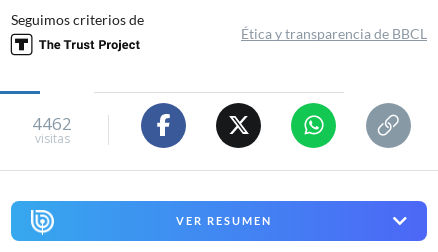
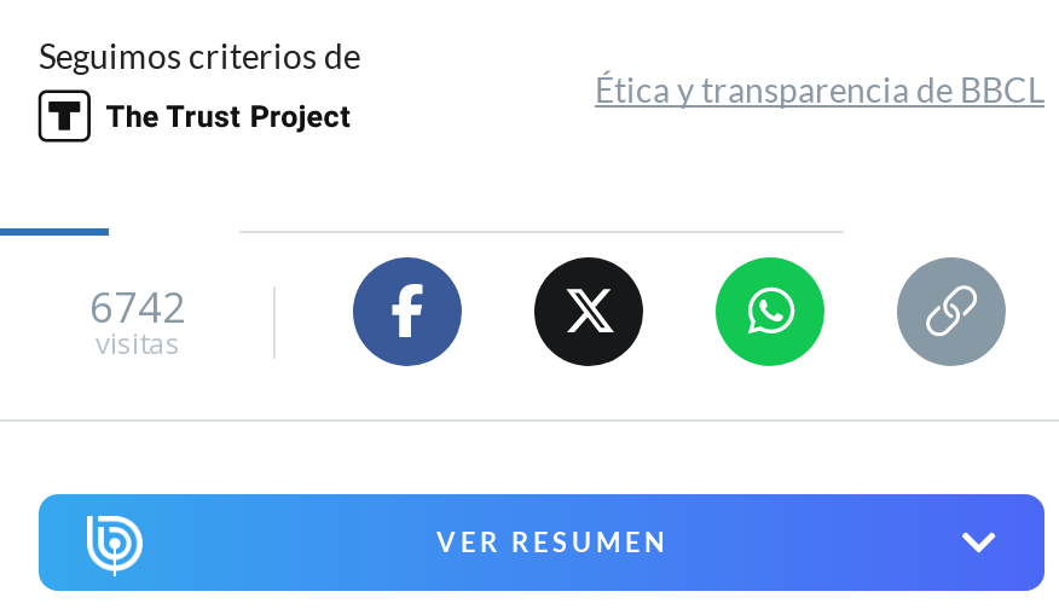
- 4462
+ 6742
